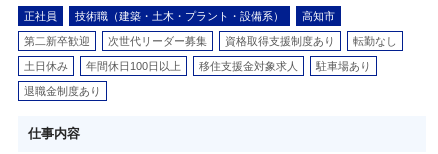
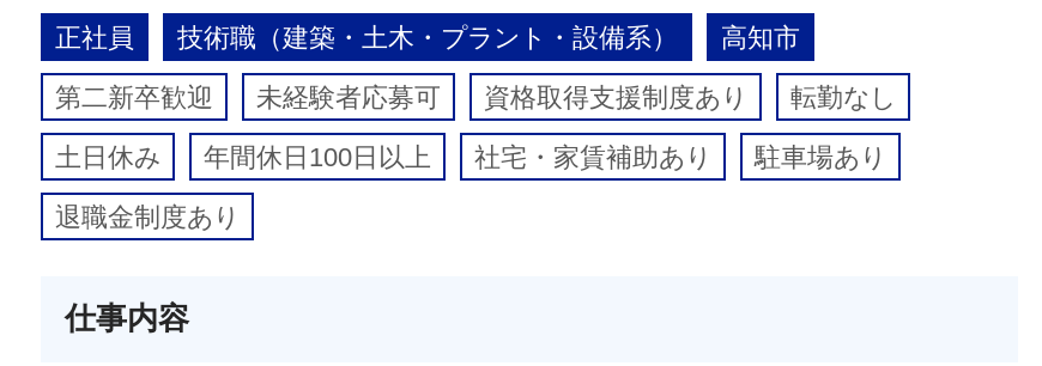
- 次世代リーダー募集
+ 未経験者応募可

- 移住支援金対象求人
+ 社宅・家賃補助あり
